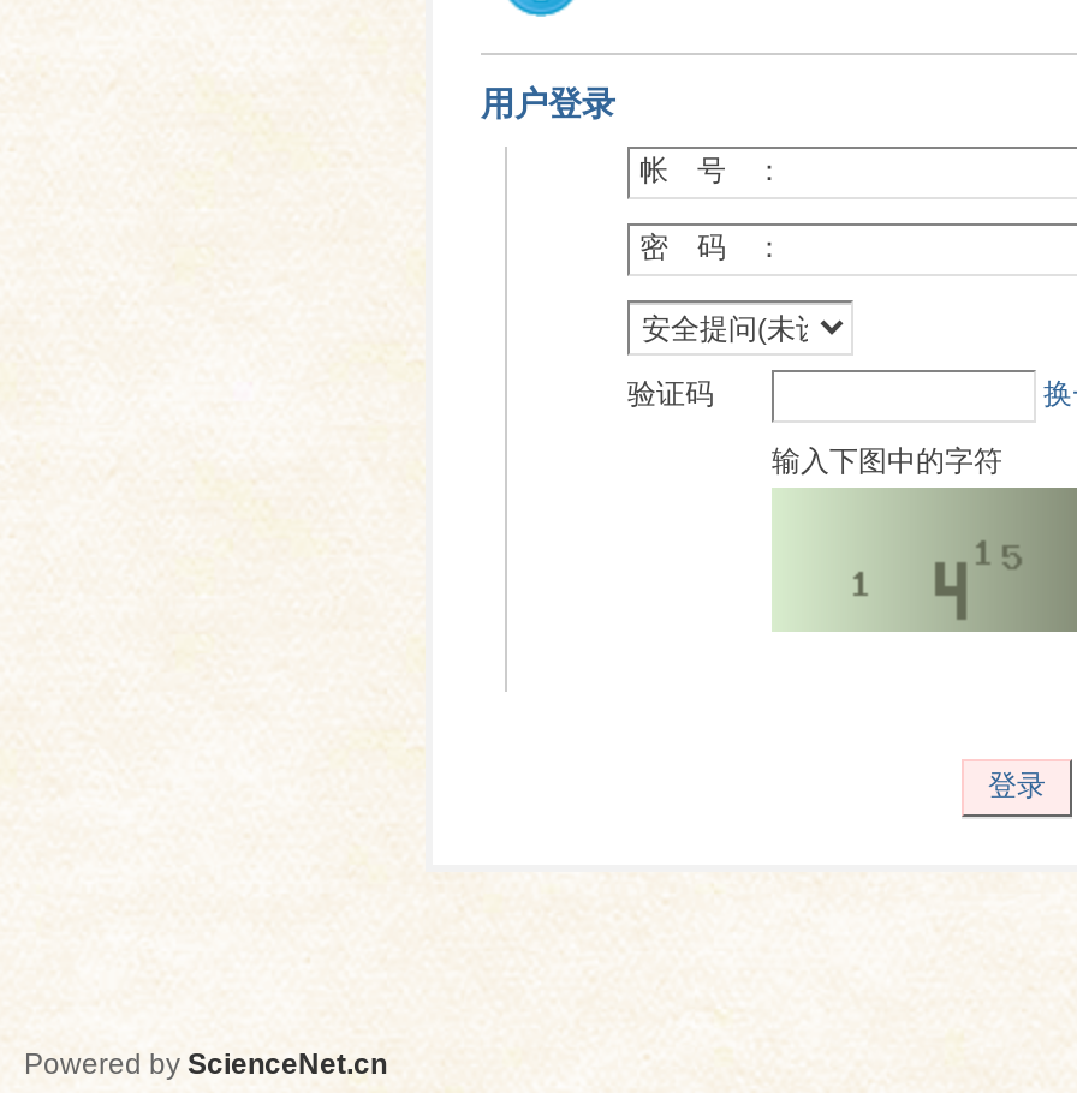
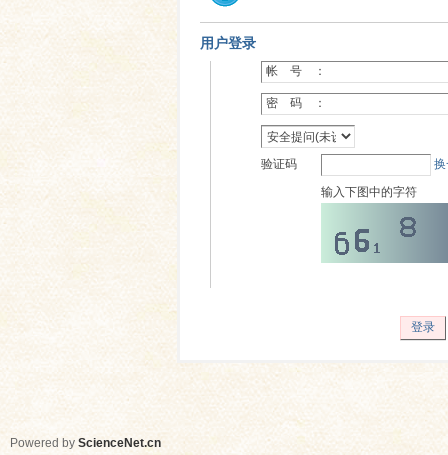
- [image]
+ [image]
